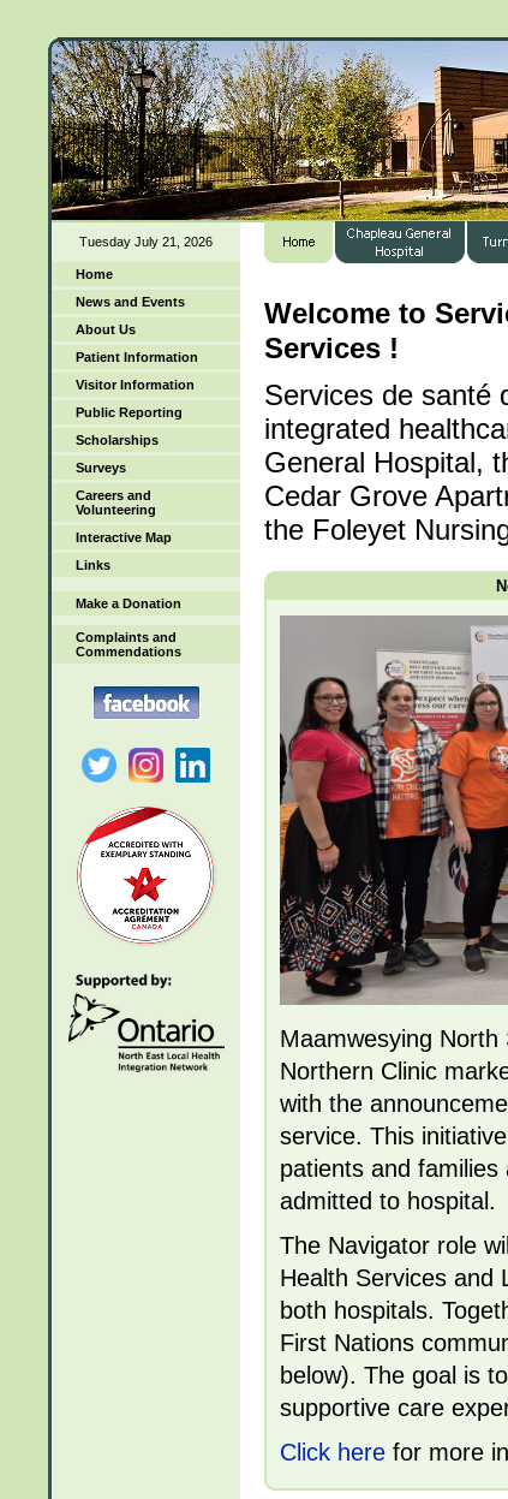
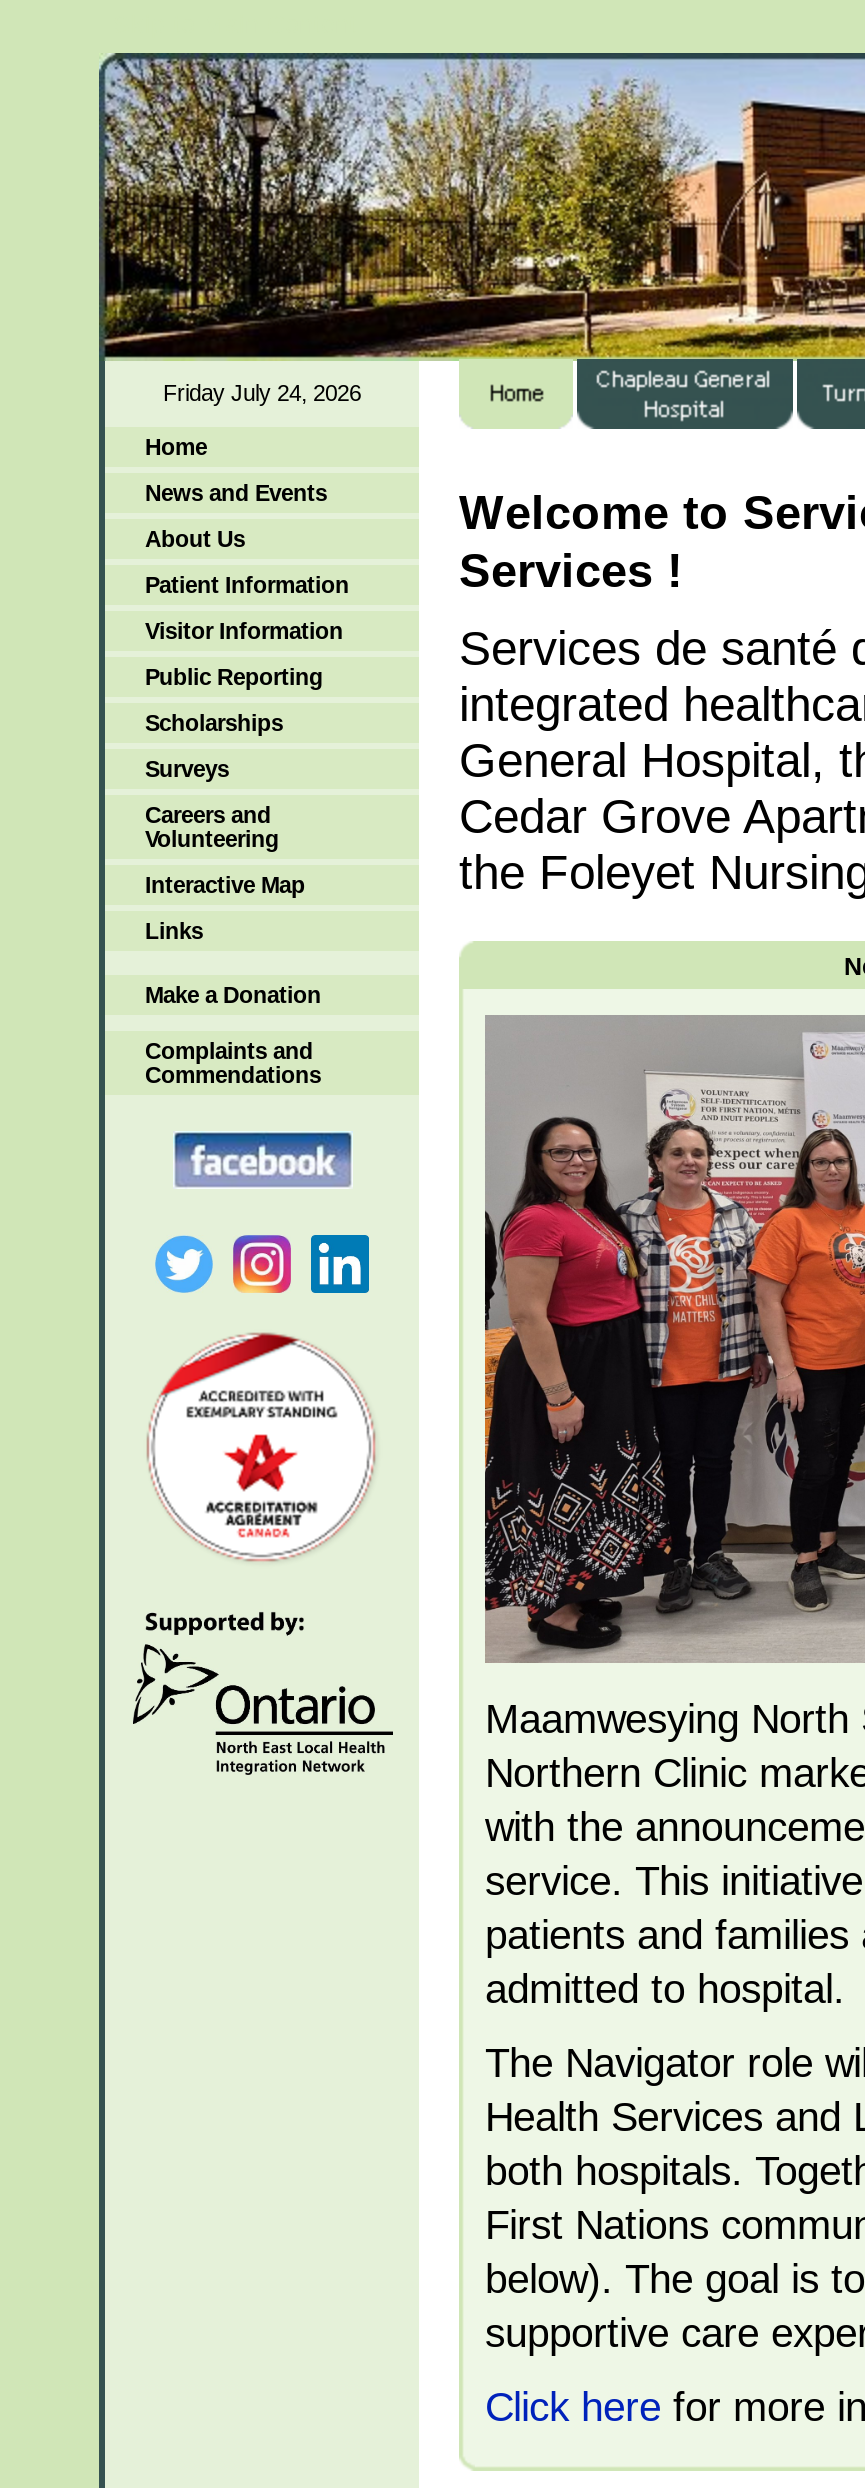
- Tuesday July 21, 2026
+ Friday July 24, 2026
